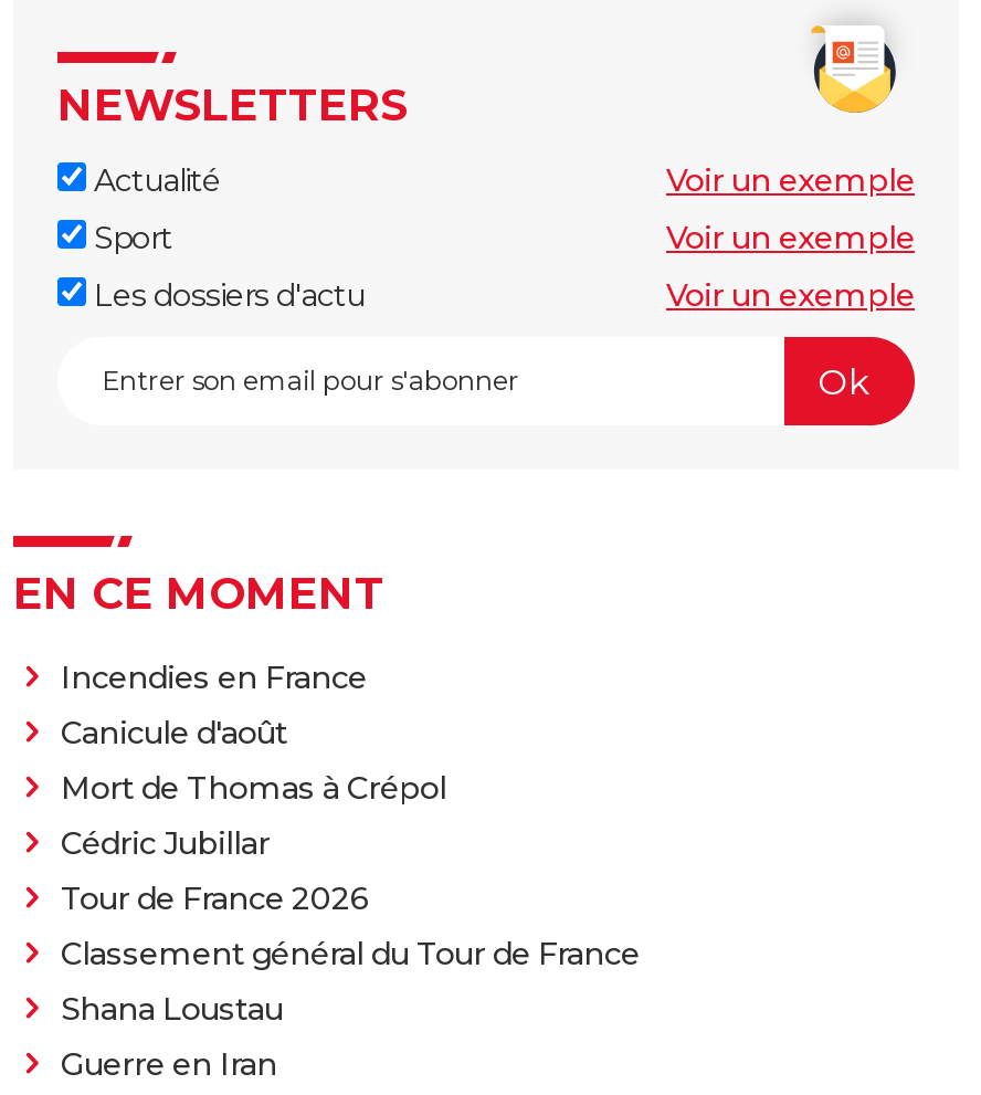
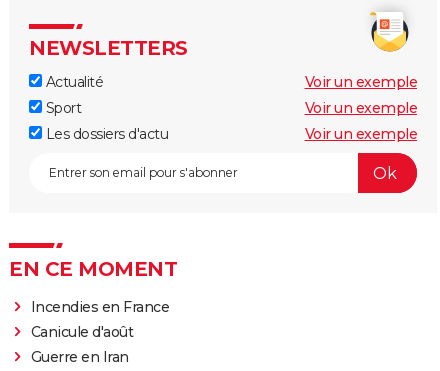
- Mort de Thomas à Crépol
- Cédric Jubillar
- Tour de France 2026
- Classement général du Tour de France
- Shana Loustau
